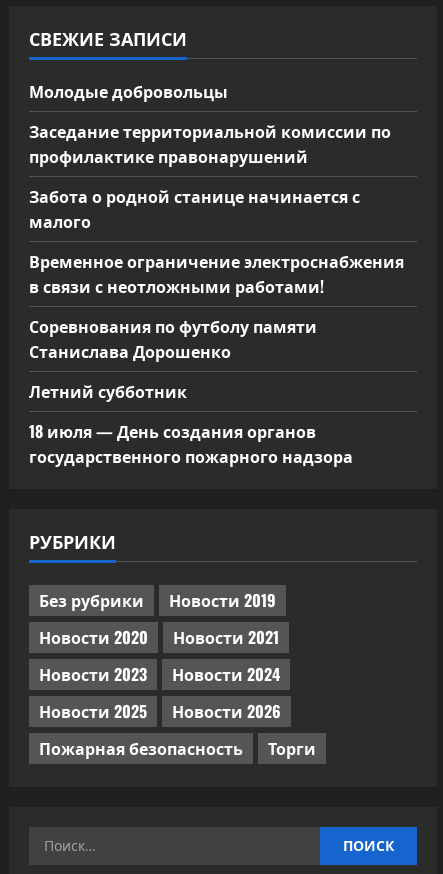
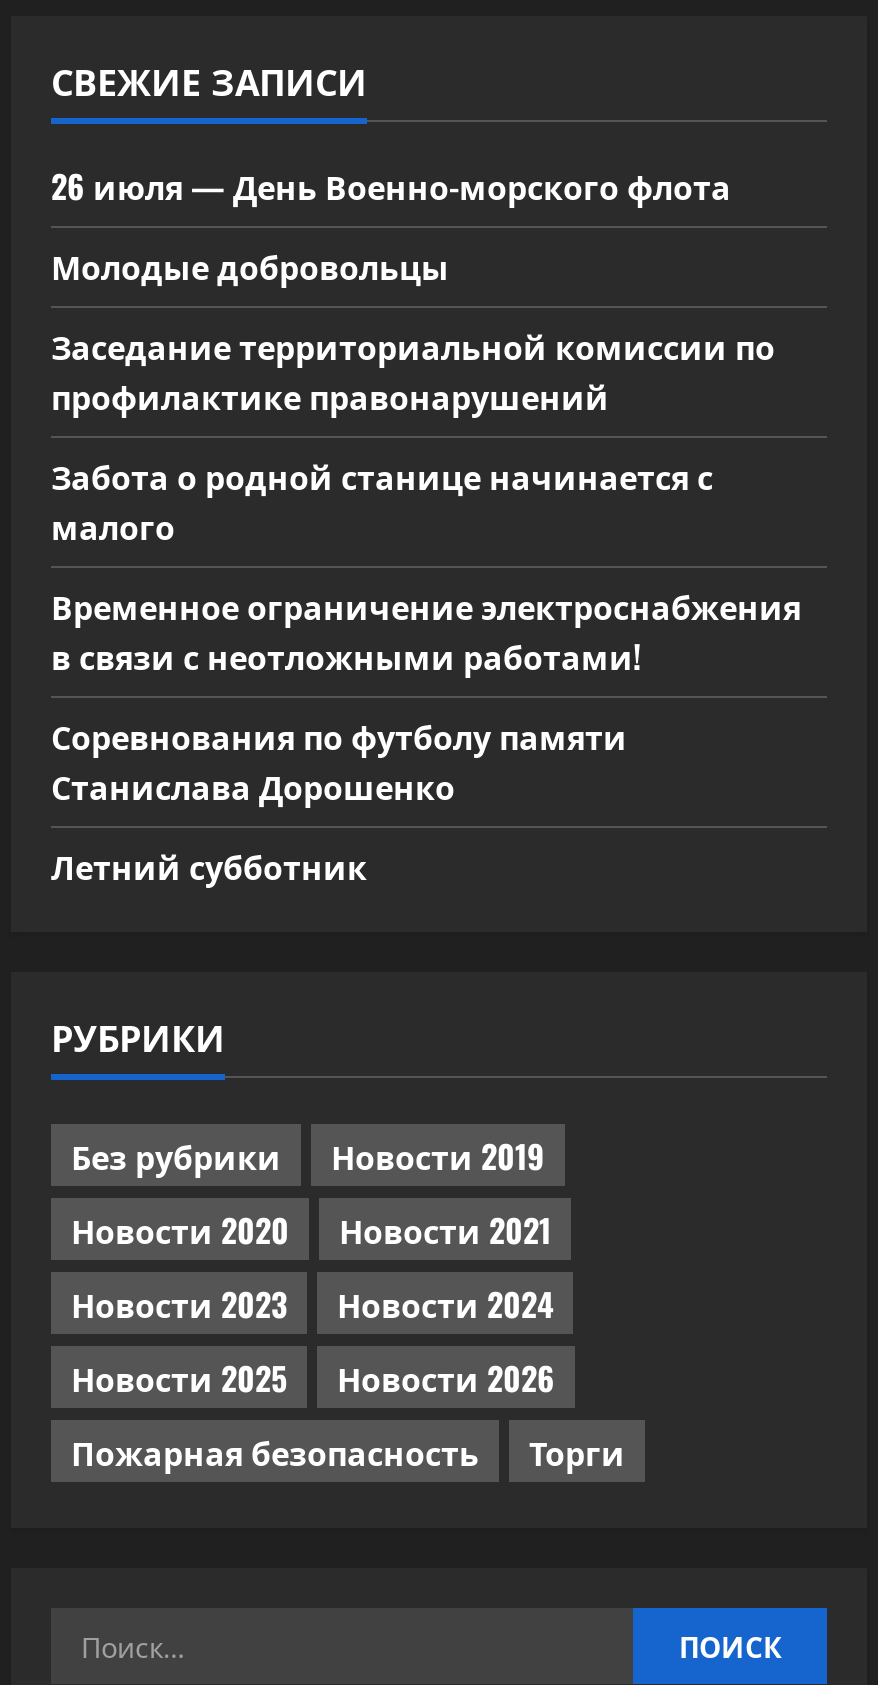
+ 26 июля — День Военно-морского флота

moved down: Молодые добровольцы | Заседание территориальной комиссии по | профилактике правонарушений | ... | Станислава Дорошенко | Летний субботник

- 18 июля — День создания органов
- государственного пожарного надзора
